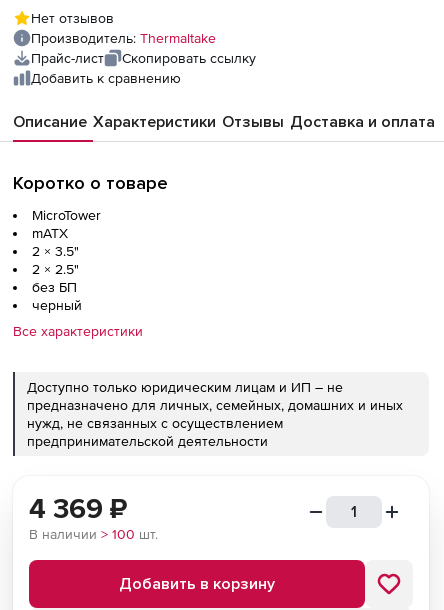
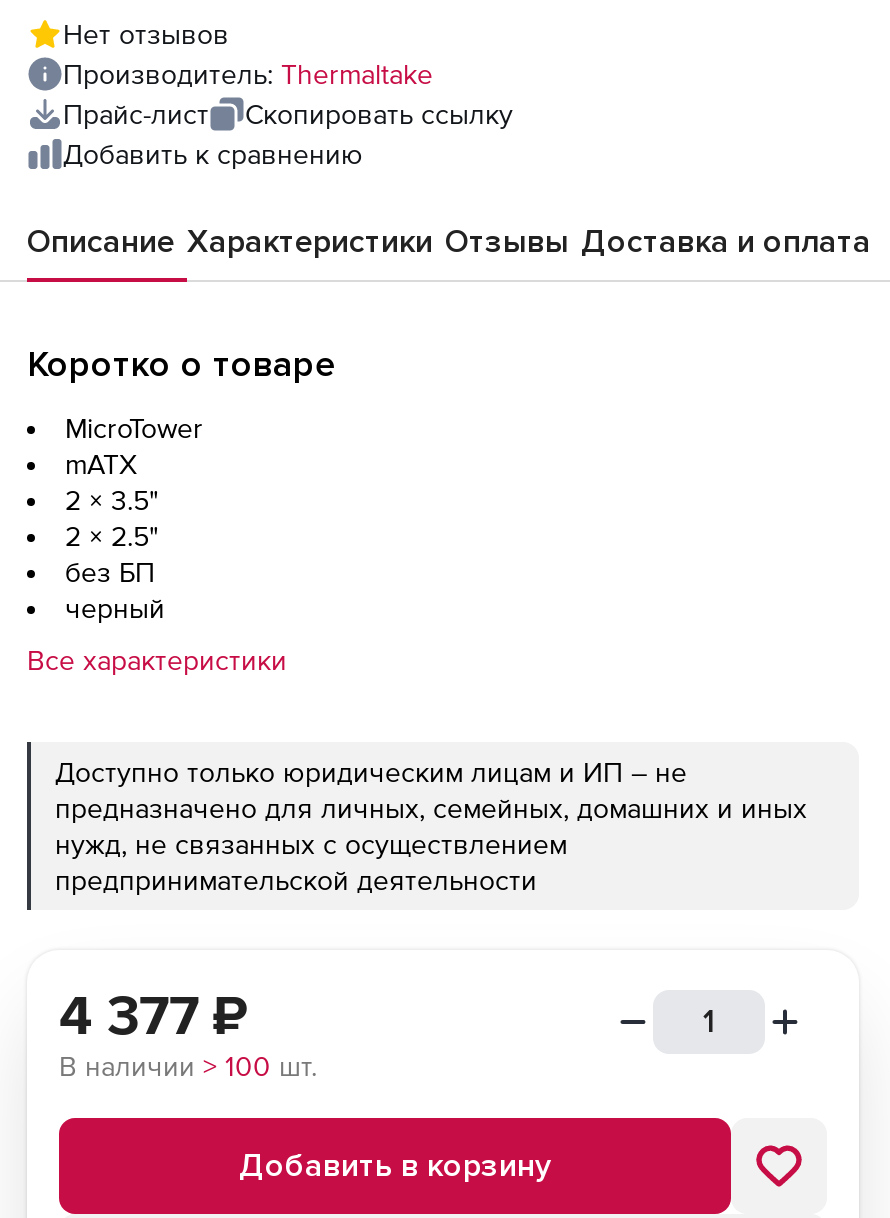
- 4 369 ₽
+ 4 377 ₽
